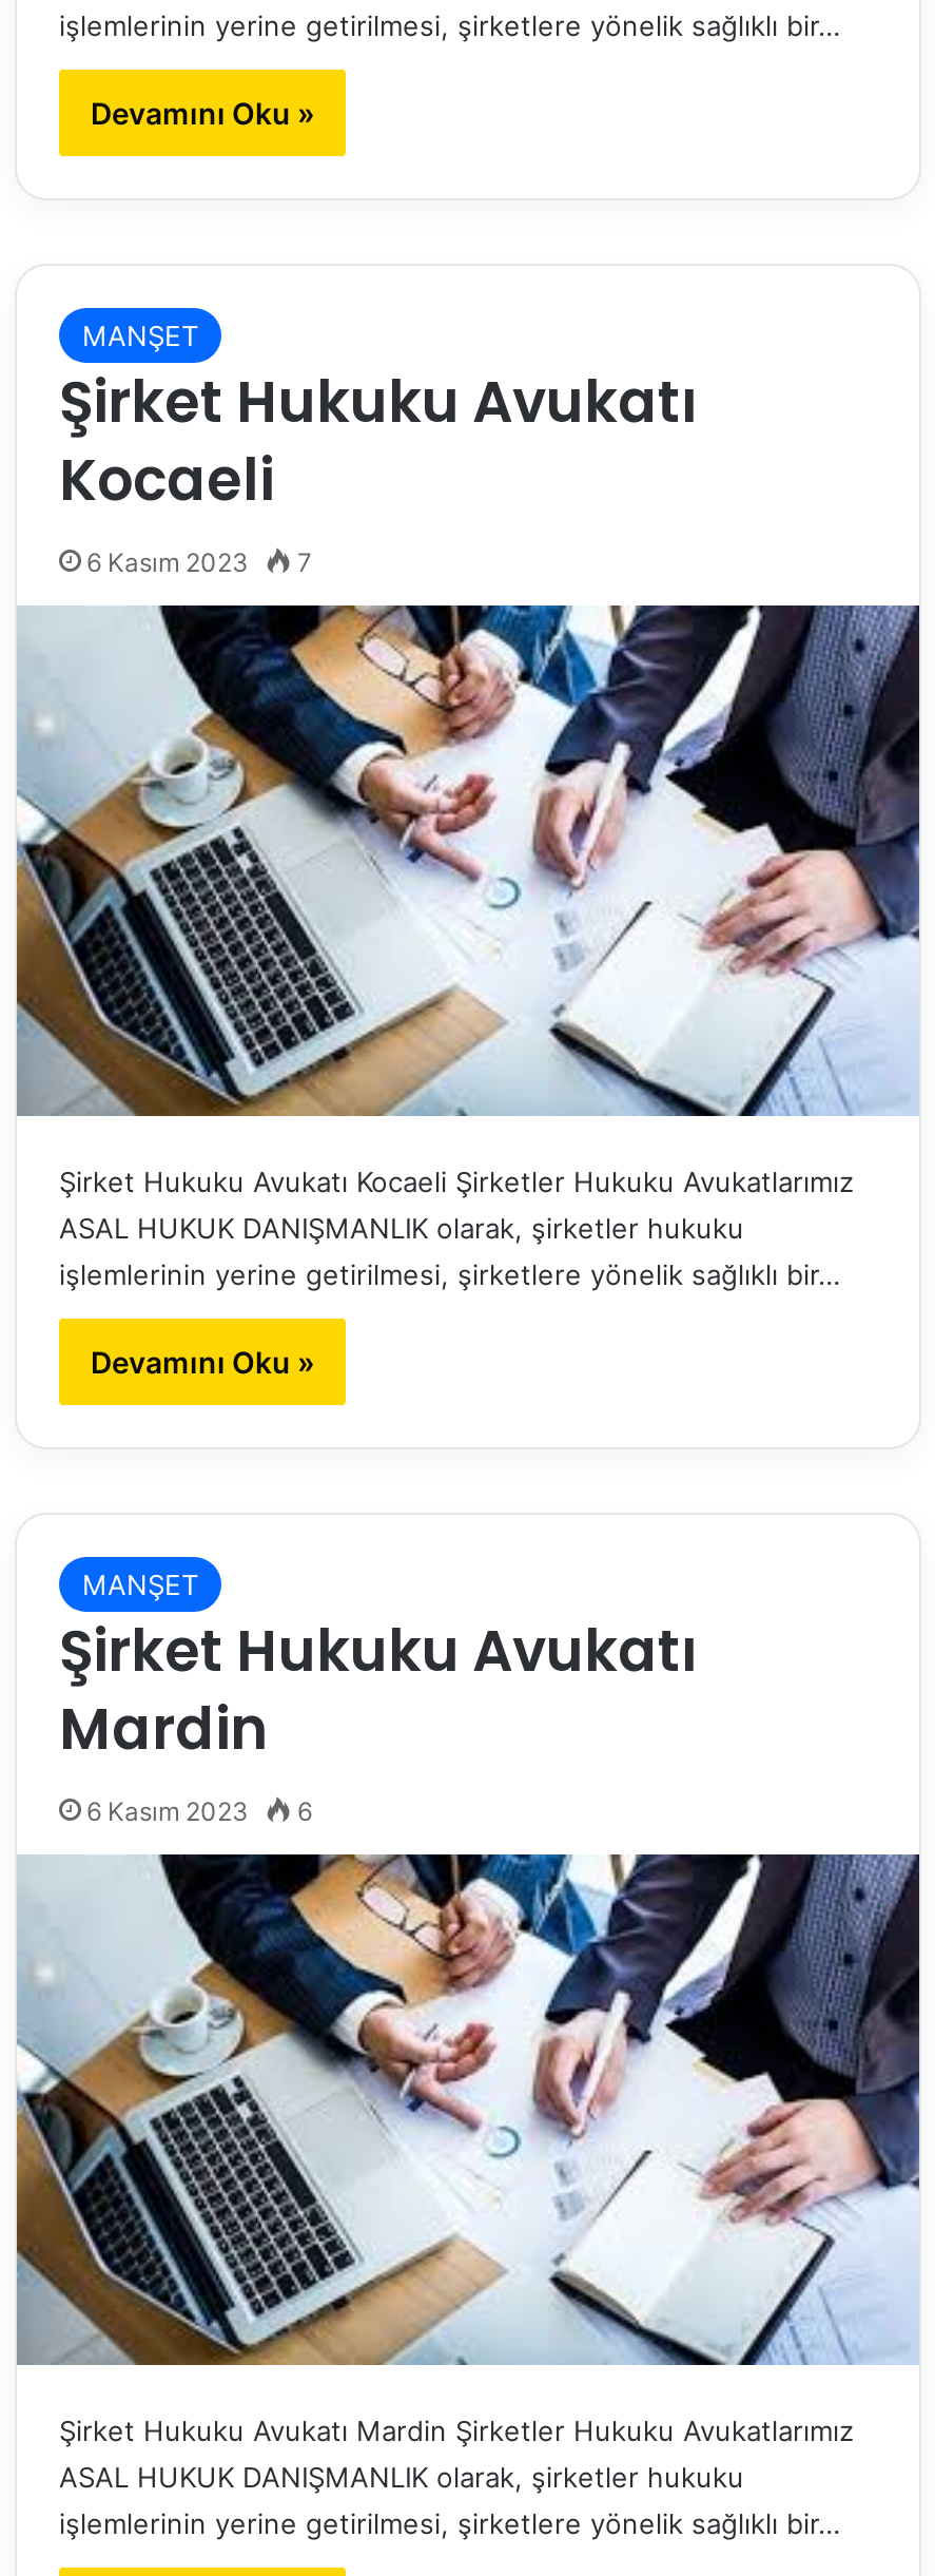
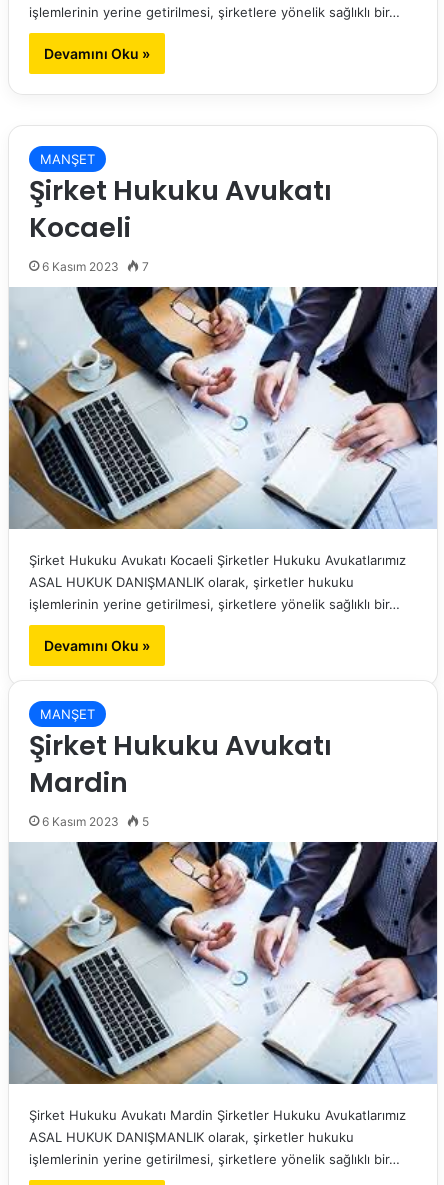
- 6 Kasım 2023 6
+ 6 Kasım 2023 5
